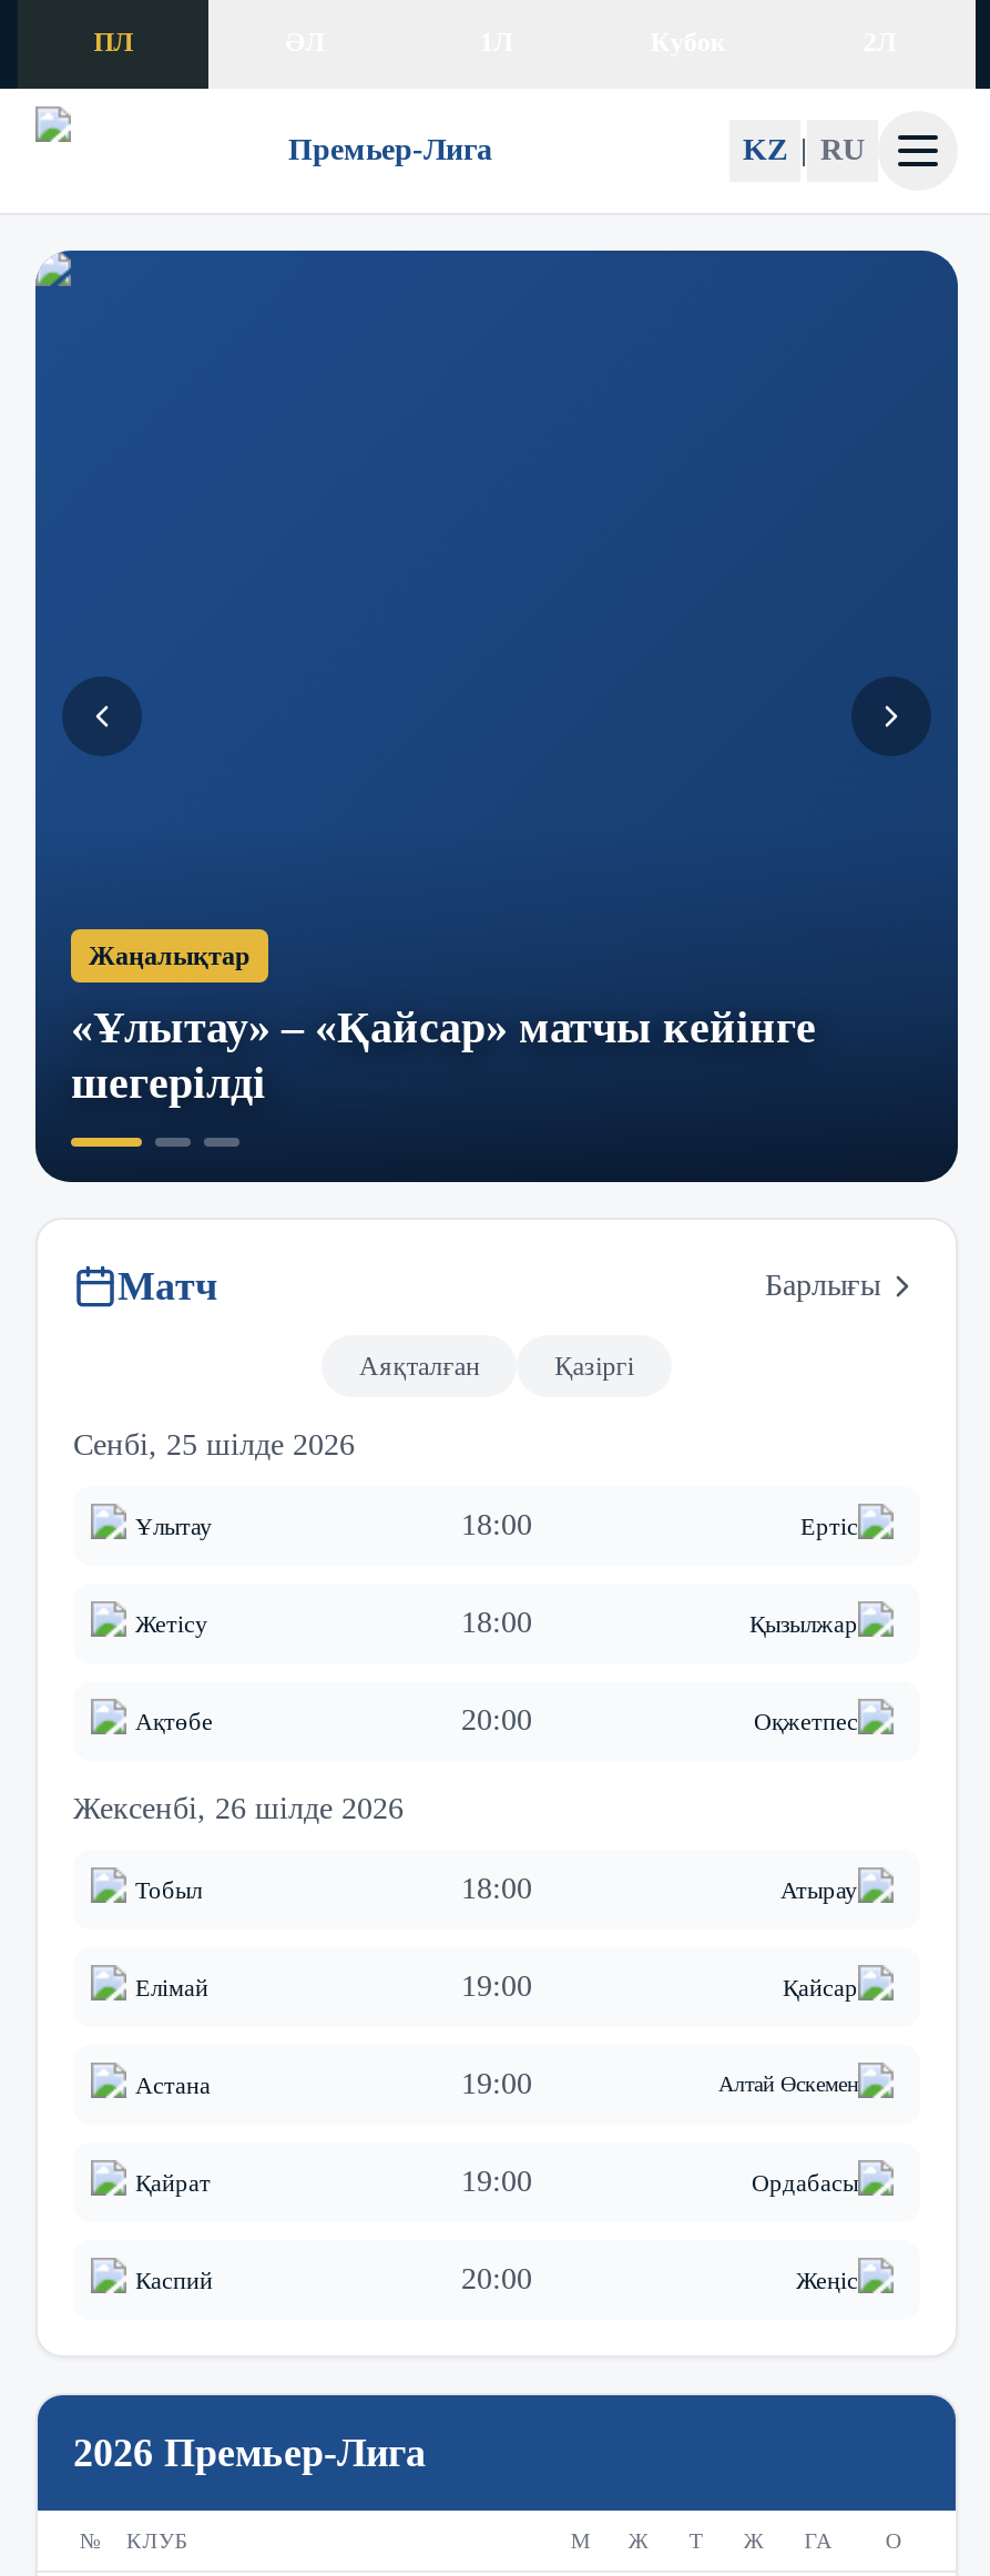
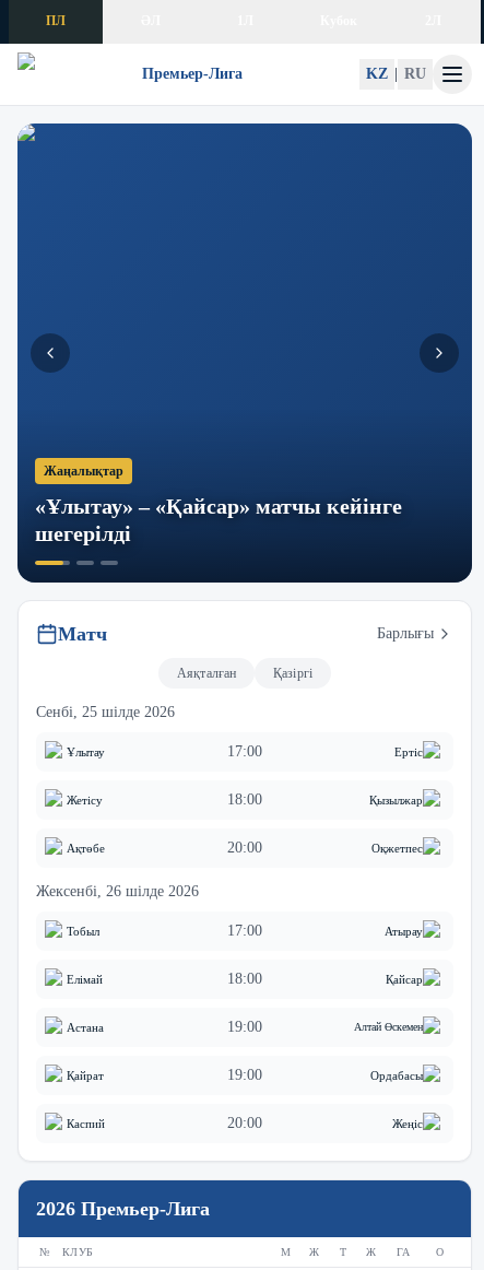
- 18:00
+ 17:00

- 18:00
+ 17:00

- 19:00
+ 18:00
